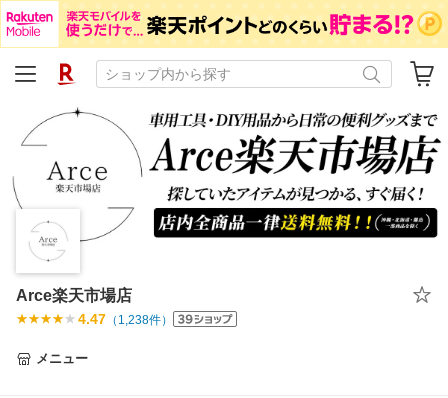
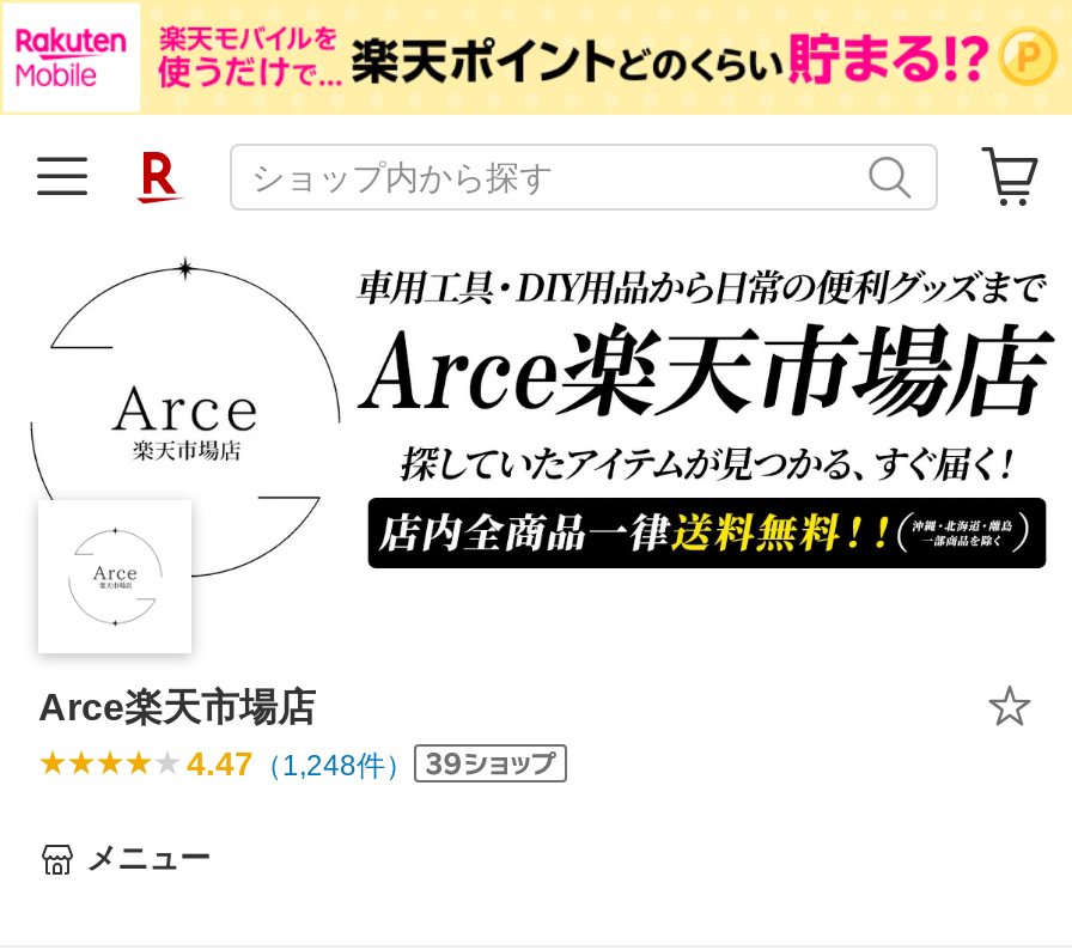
- 4.47（1,238件）
+ 4.47（1,248件）
